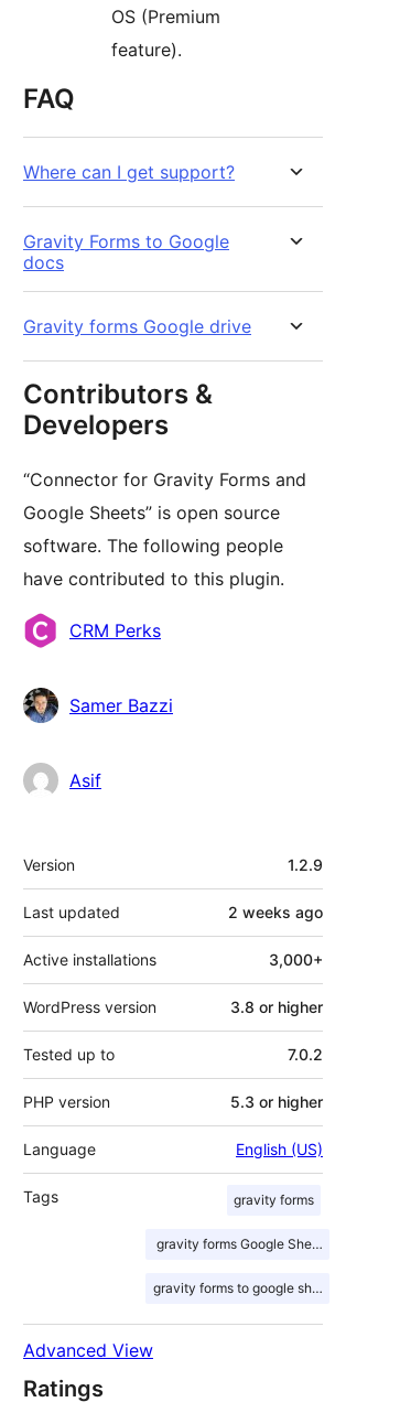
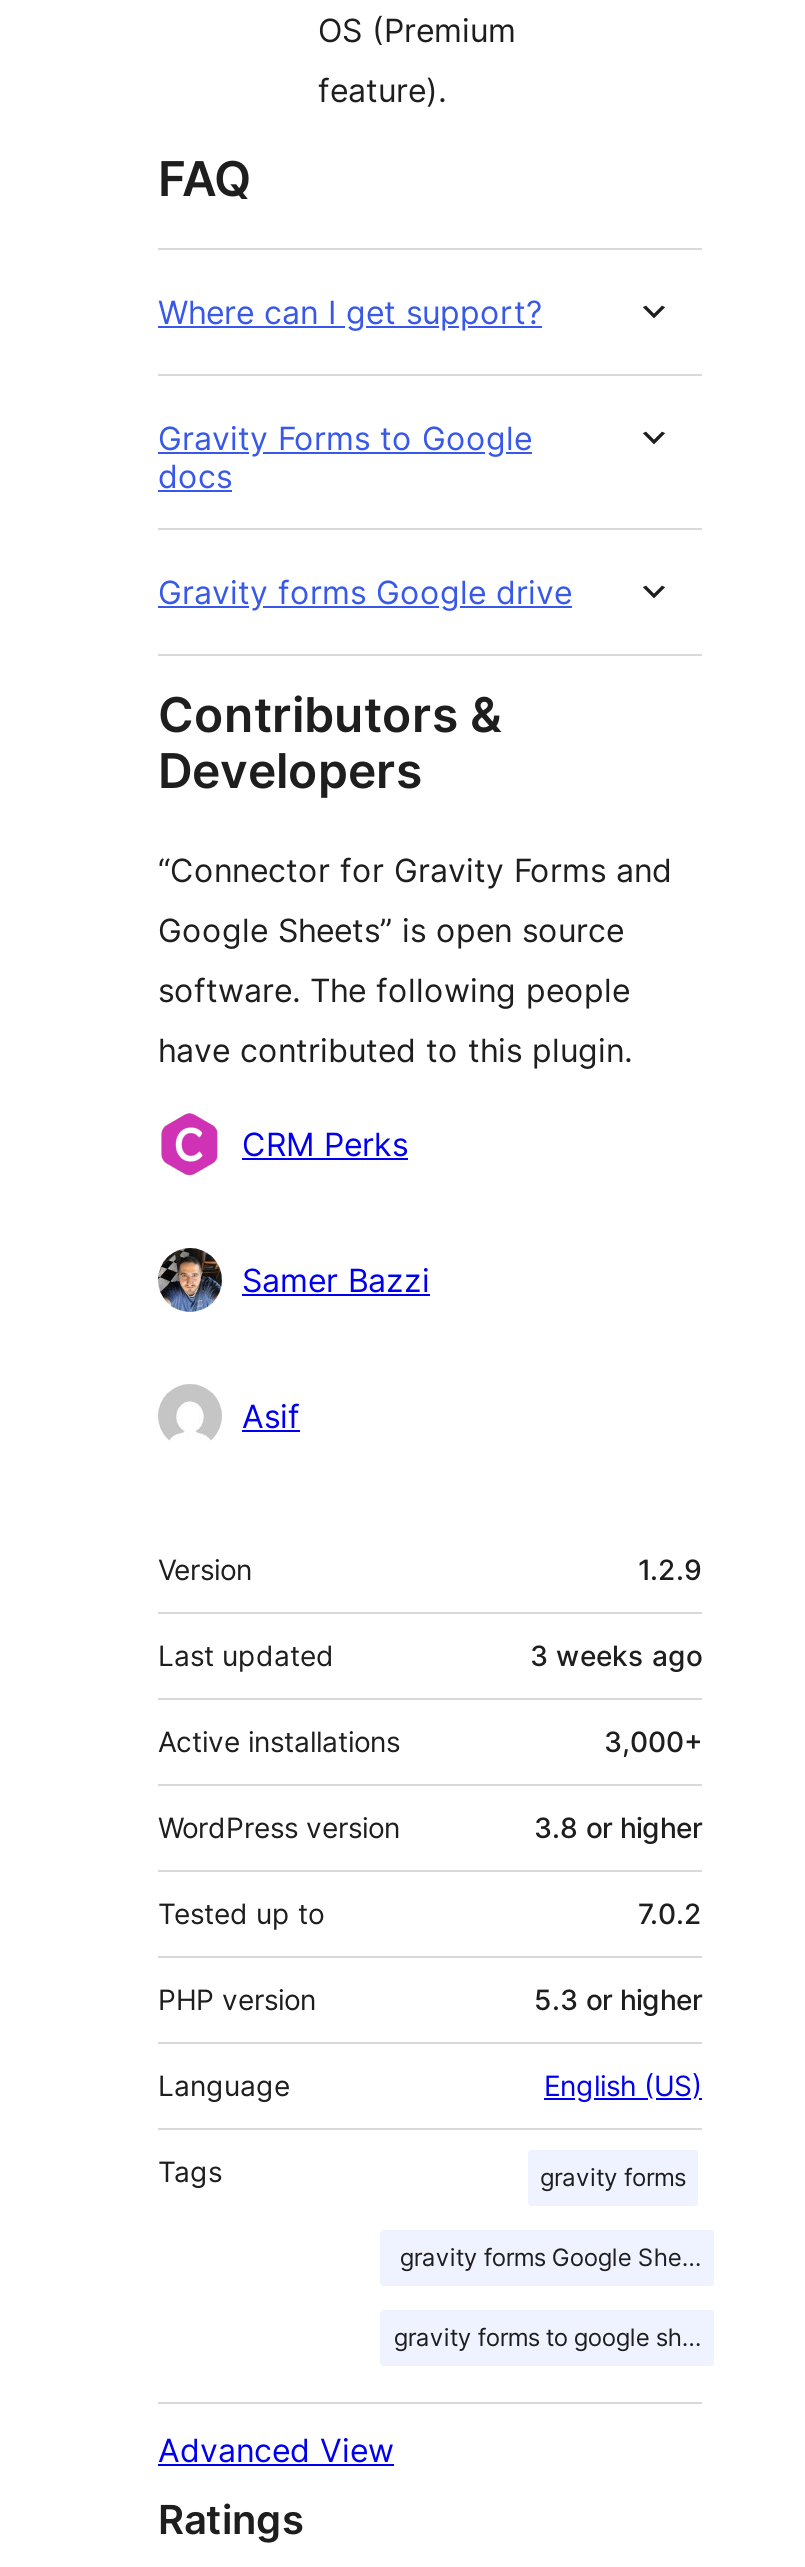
- 2 weeks ago
+ 3 weeks ago
